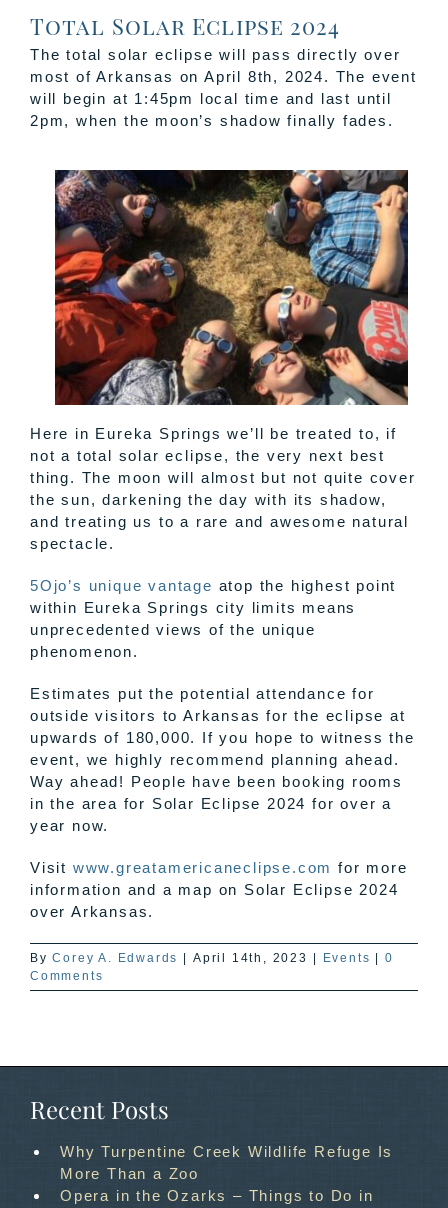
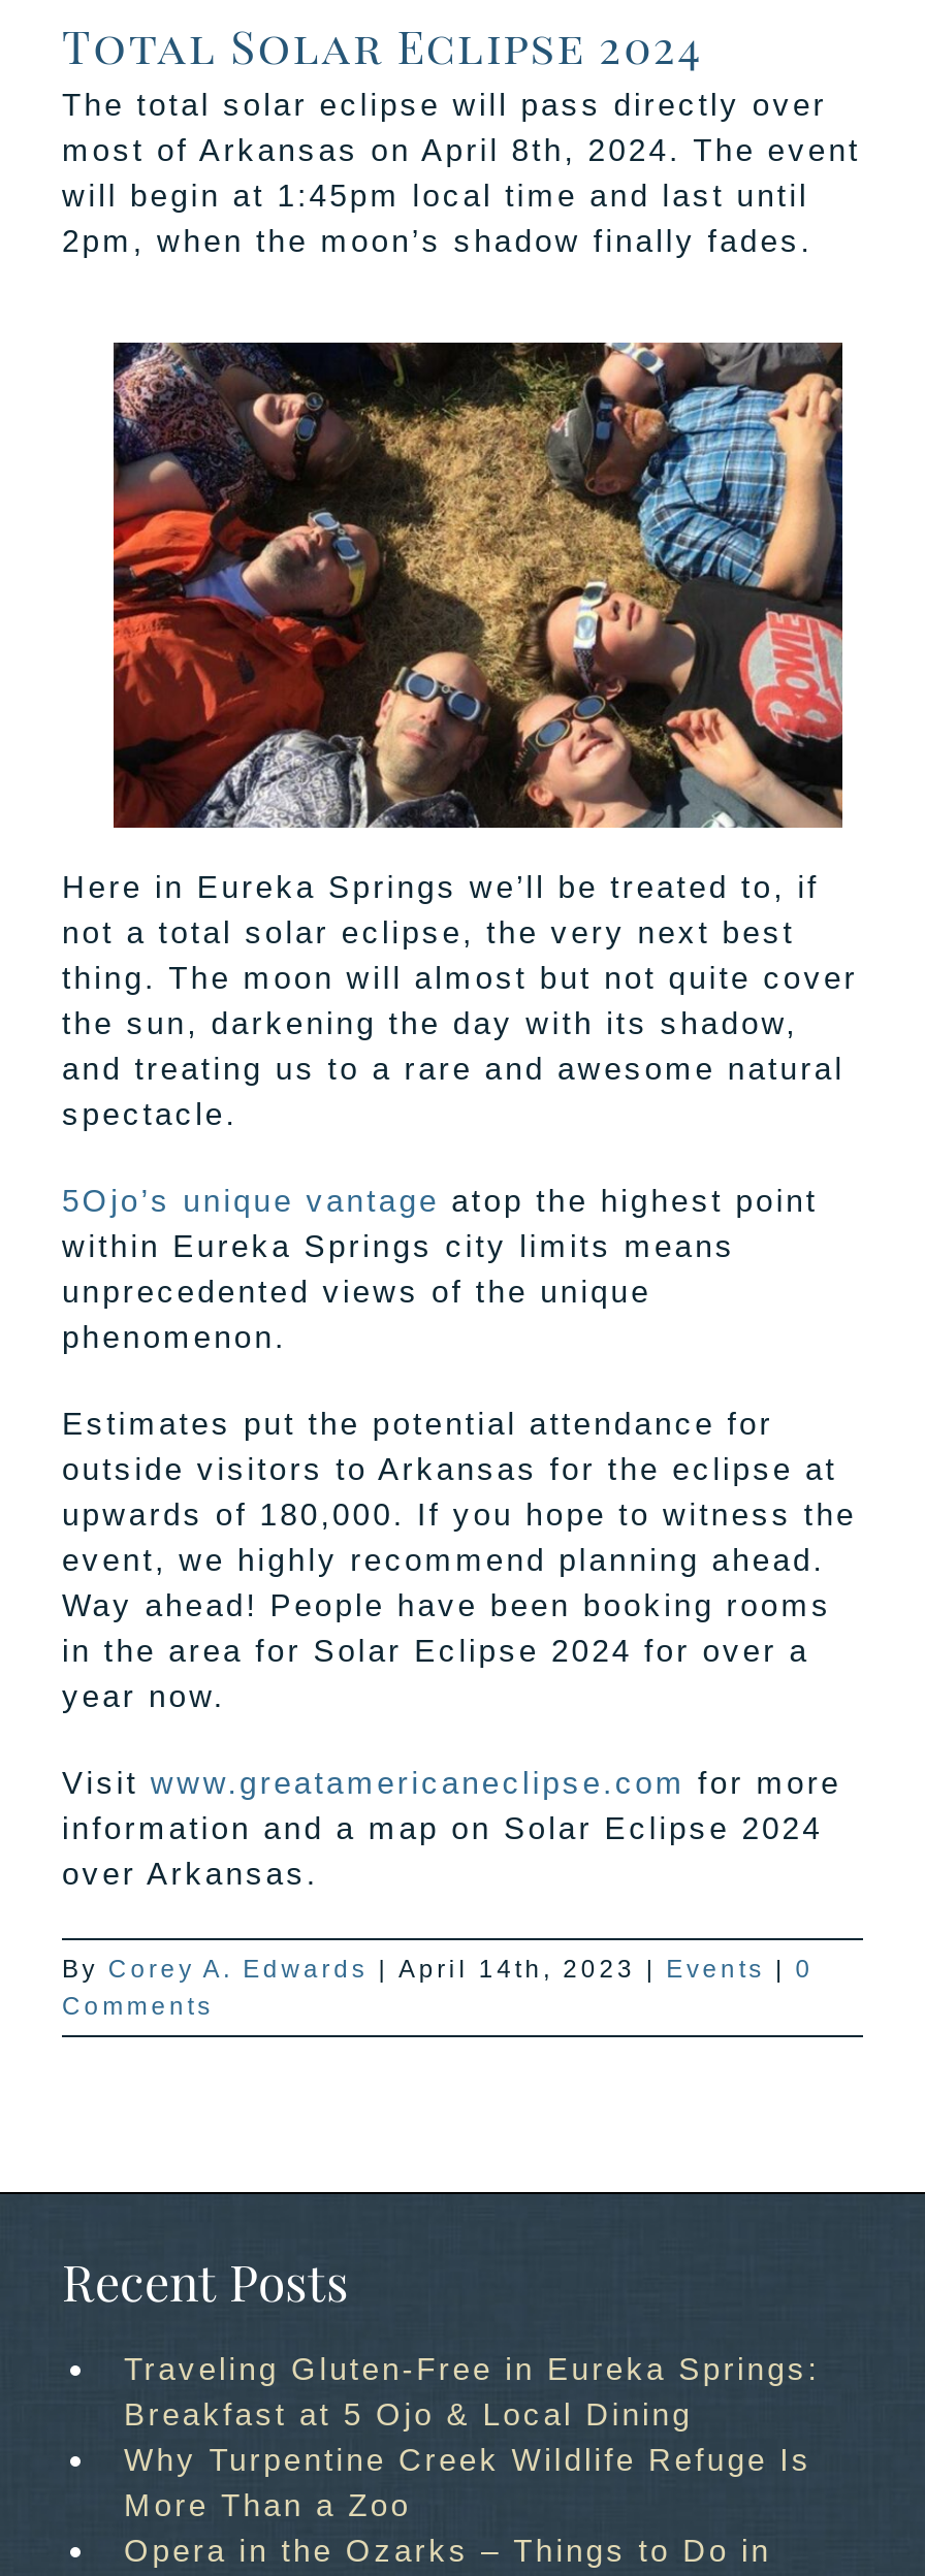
+ Traveling Gluten-Free in Eureka Springs:
+ Breakfast at 5 Ojo & Local Dining
